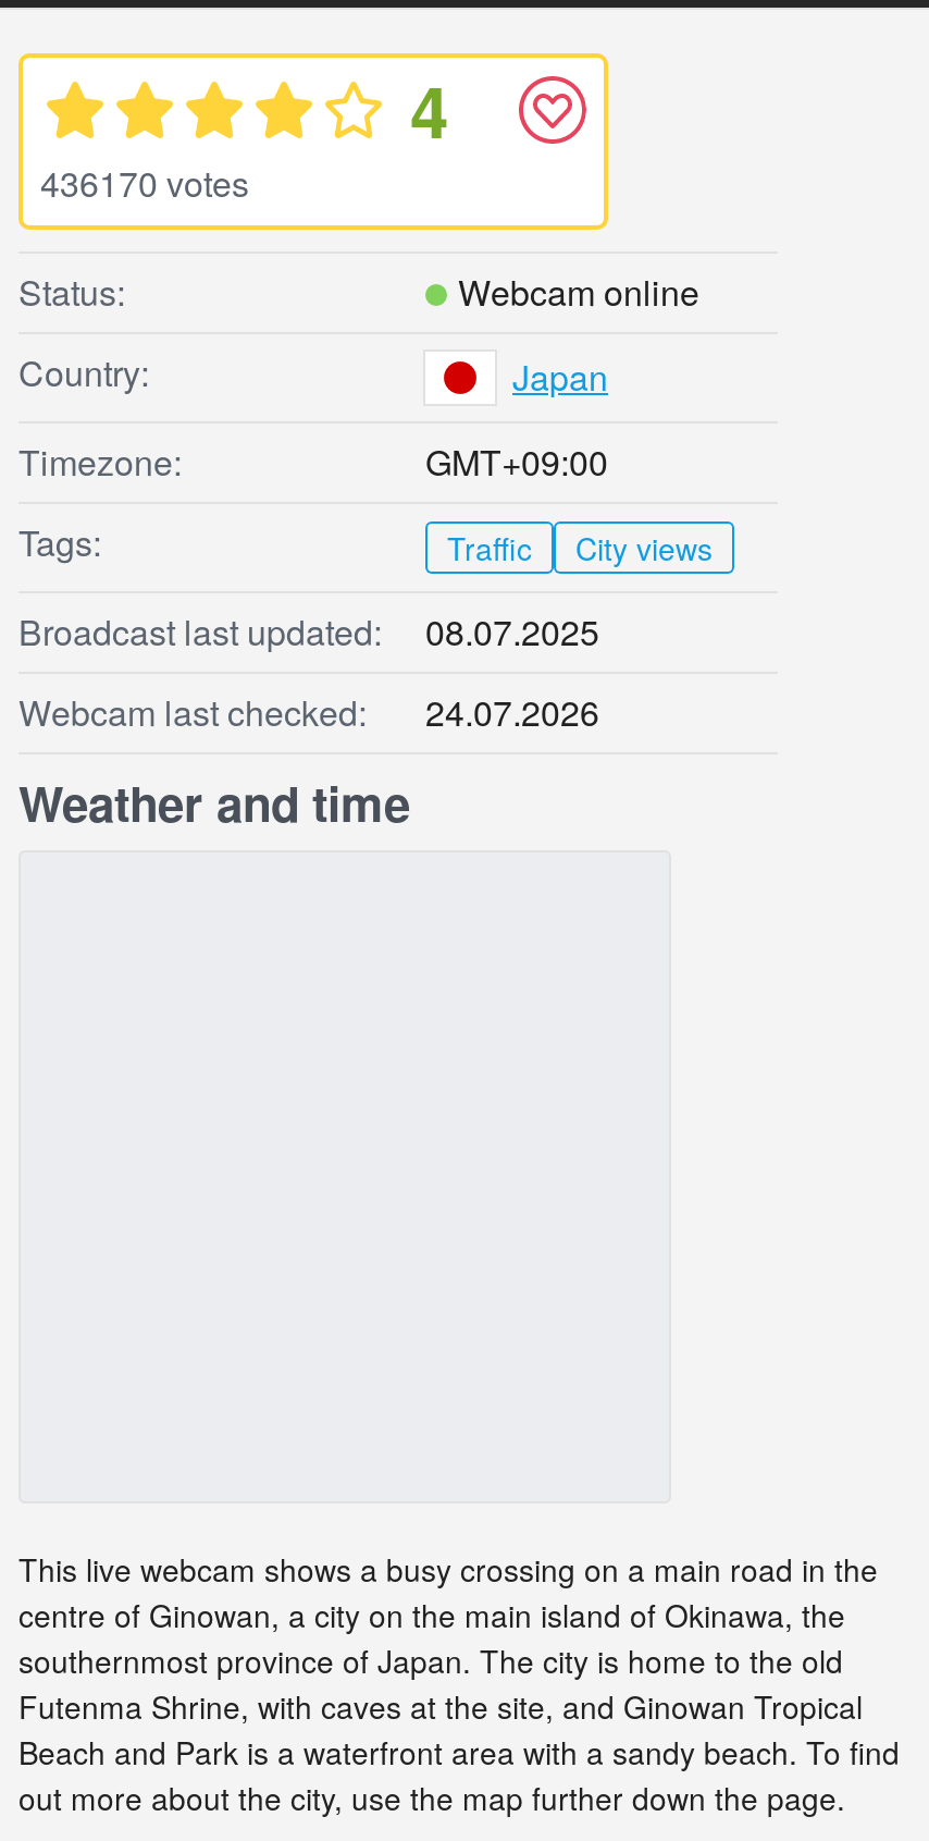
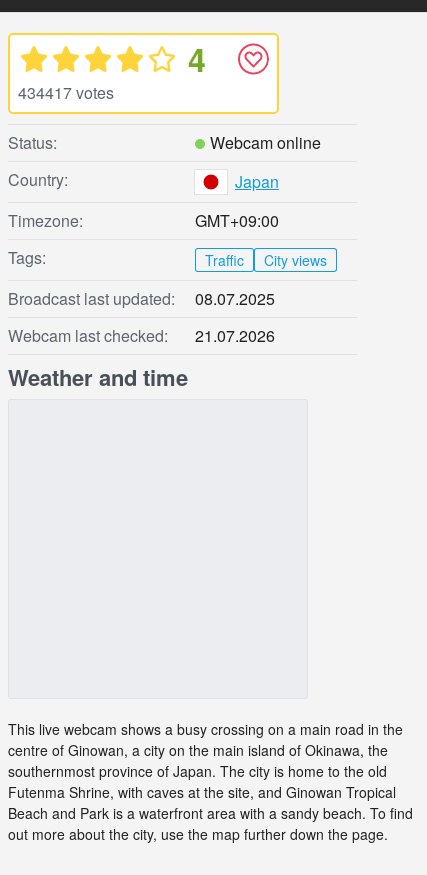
- 436170 votes
+ 434417 votes

- Webcam last checked: 24.07.2026
+ Webcam last checked: 21.07.2026
